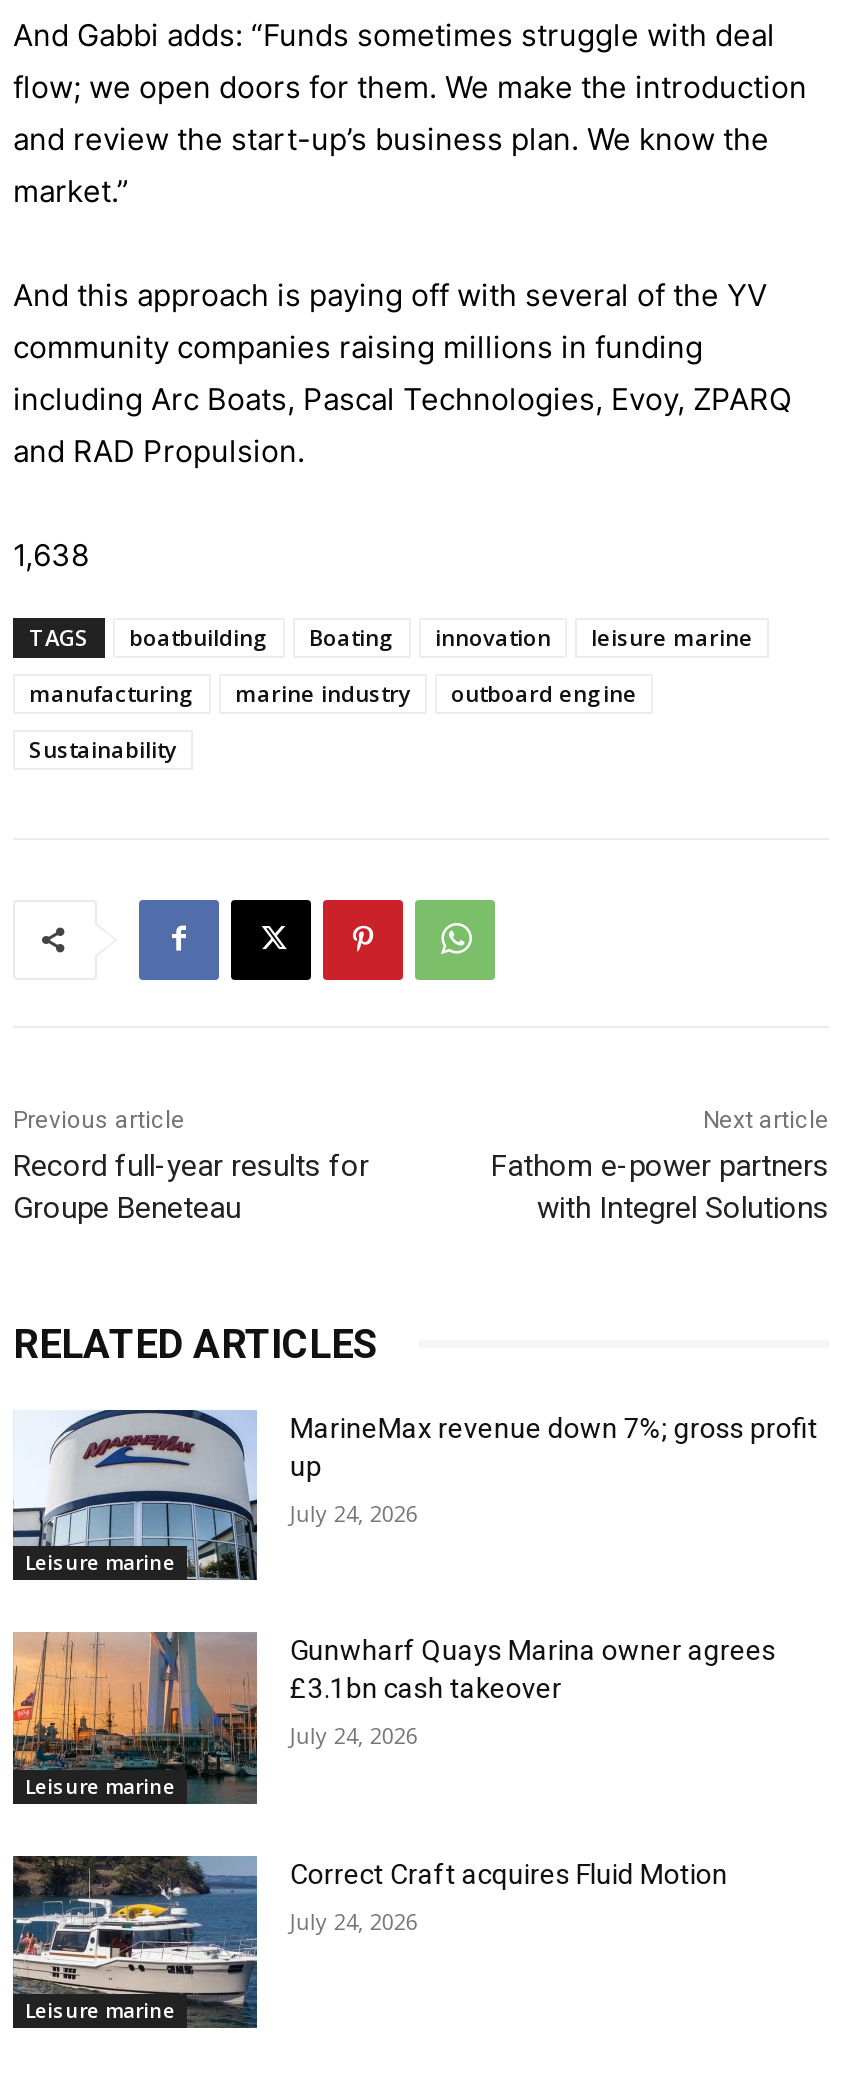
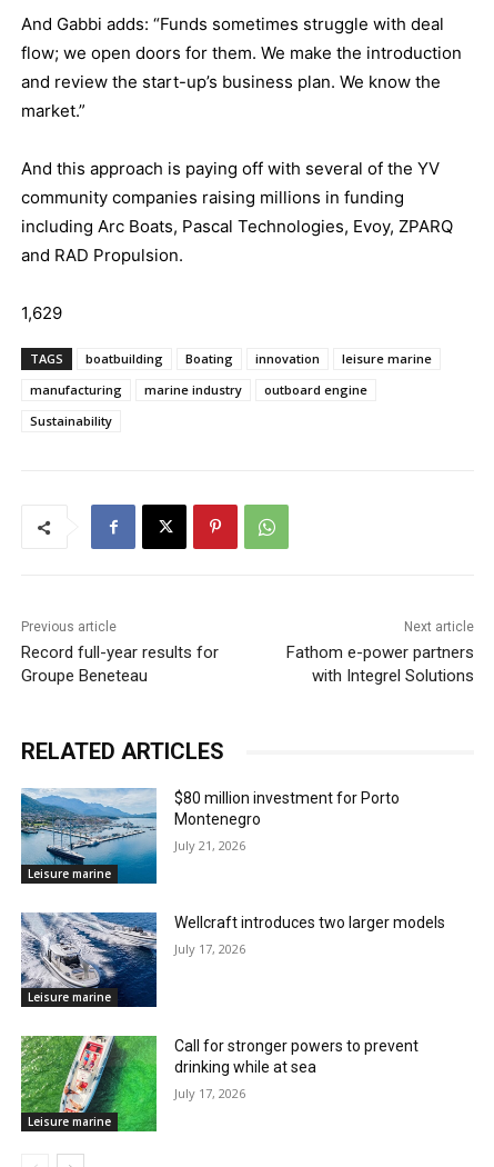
- 1,638
+ 1,629

- [image]
- MarineMax revenue down 7%; gross profit
- up
+ [image]
+ $80 million investment for Porto
+ Montenegro

- July 24, 2026
+ July 21, 2026

- [image]
- Gunwharf Quays Marina owner agrees
- £3.1bn cash takeover
+ [image]
+ Wellcraft introduces two larger models

- July 24, 2026
+ July 17, 2026

- [image]
- Correct Craft acquires Fluid Motion
+ [image]
+ Call for stronger powers to prevent
+ drinking while at sea

- July 24, 2026
+ July 17, 2026
